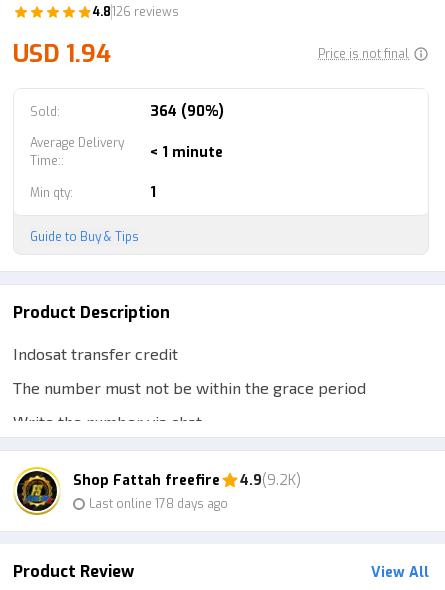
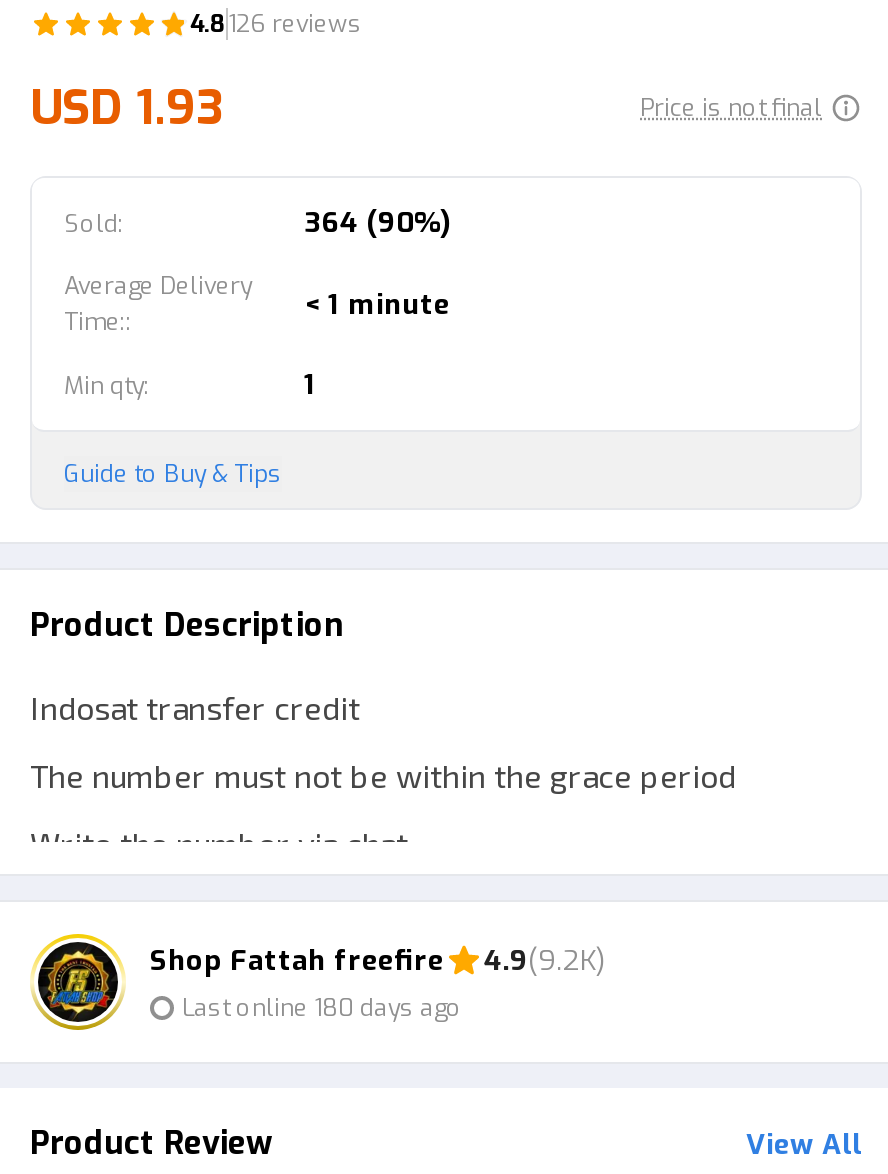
- USD 1.94
+ USD 1.93

- Last online 178 days ago
+ Last online 180 days ago
